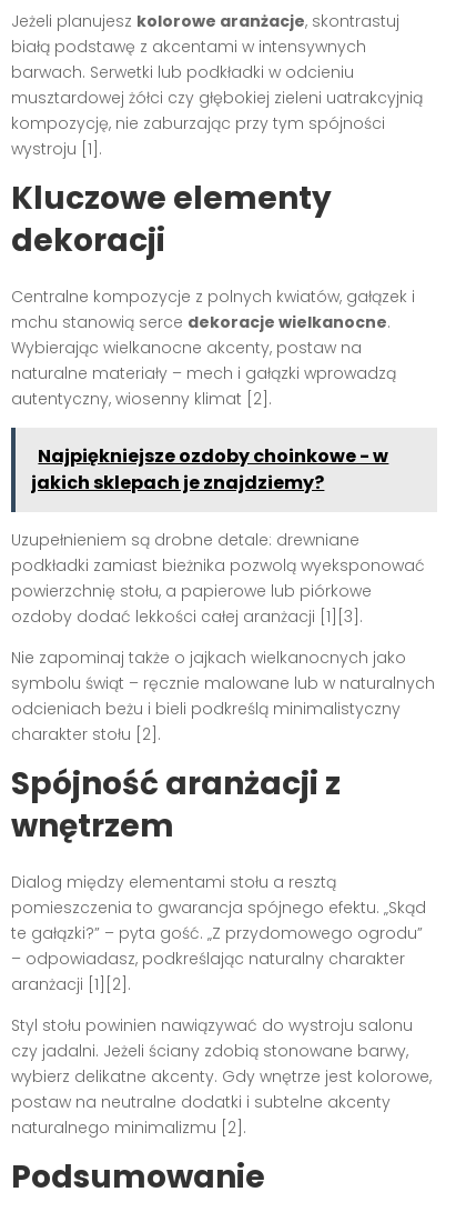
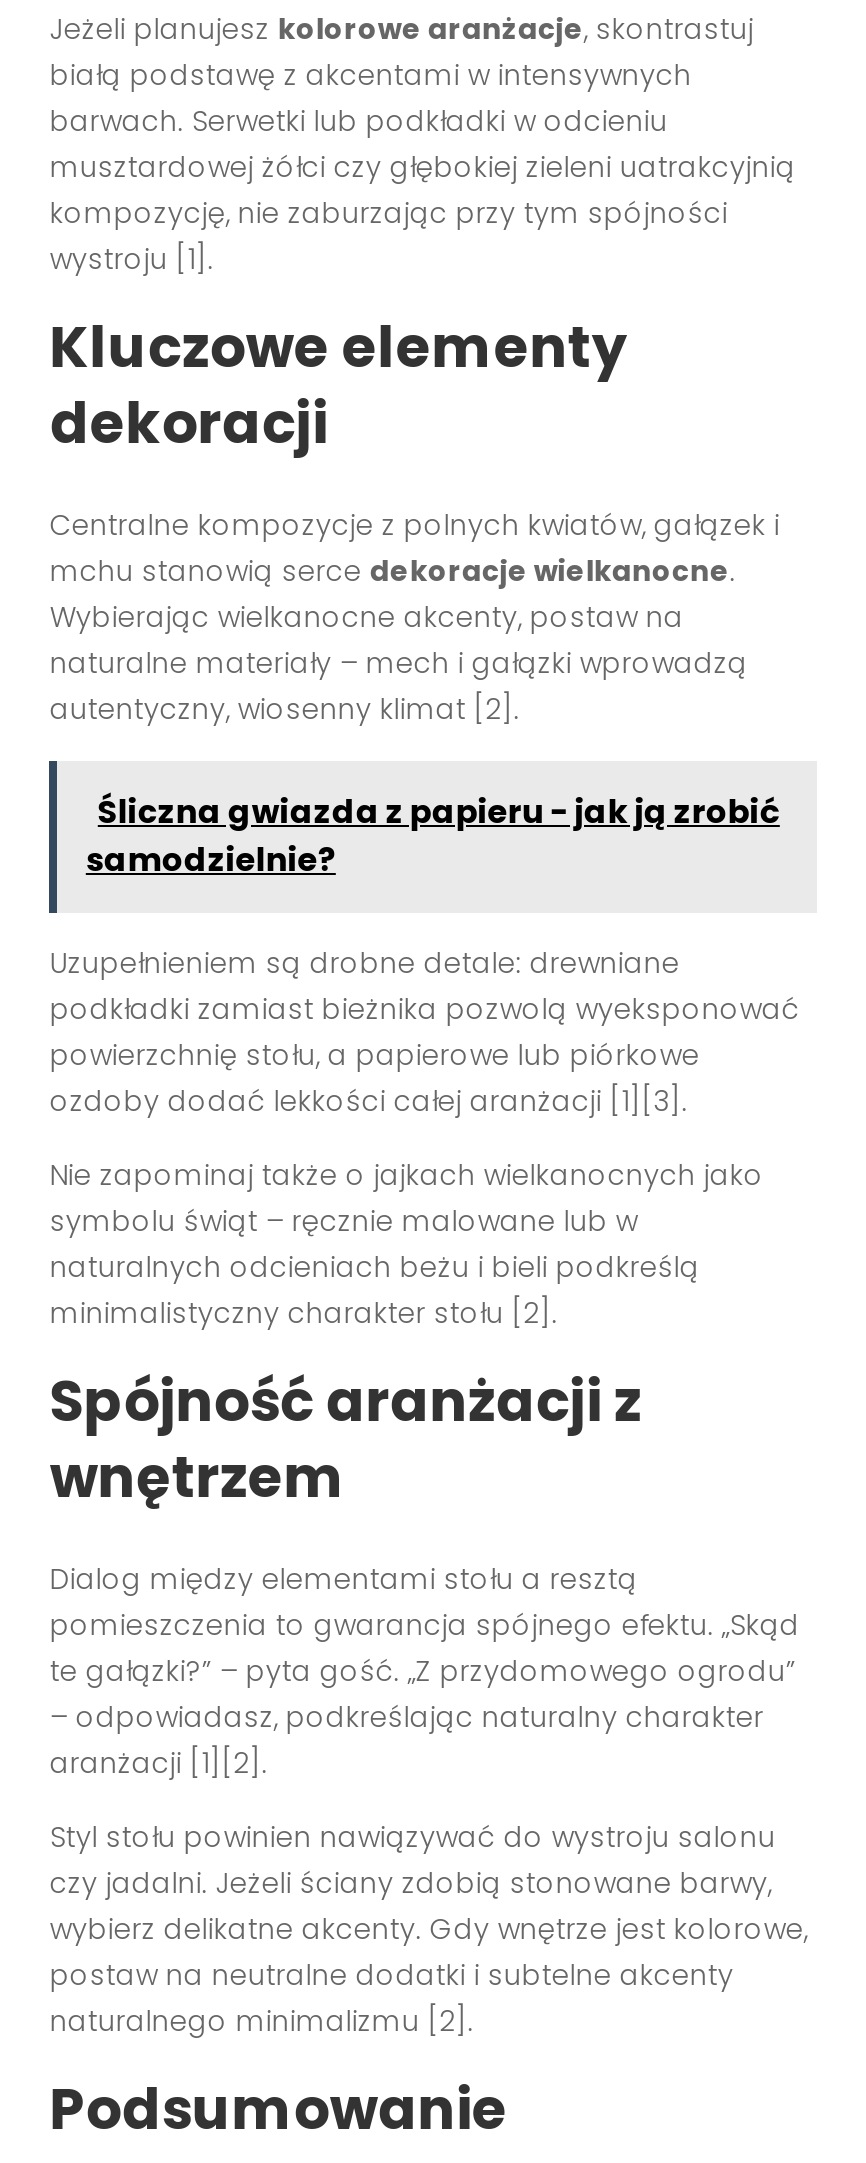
- Najpiękniejsze ozdoby choinkowe - w
- jakich sklepach je znajdziemy?
+ Śliczna gwiazda z papieru - jak ją zrobić
+ samodzielnie?
